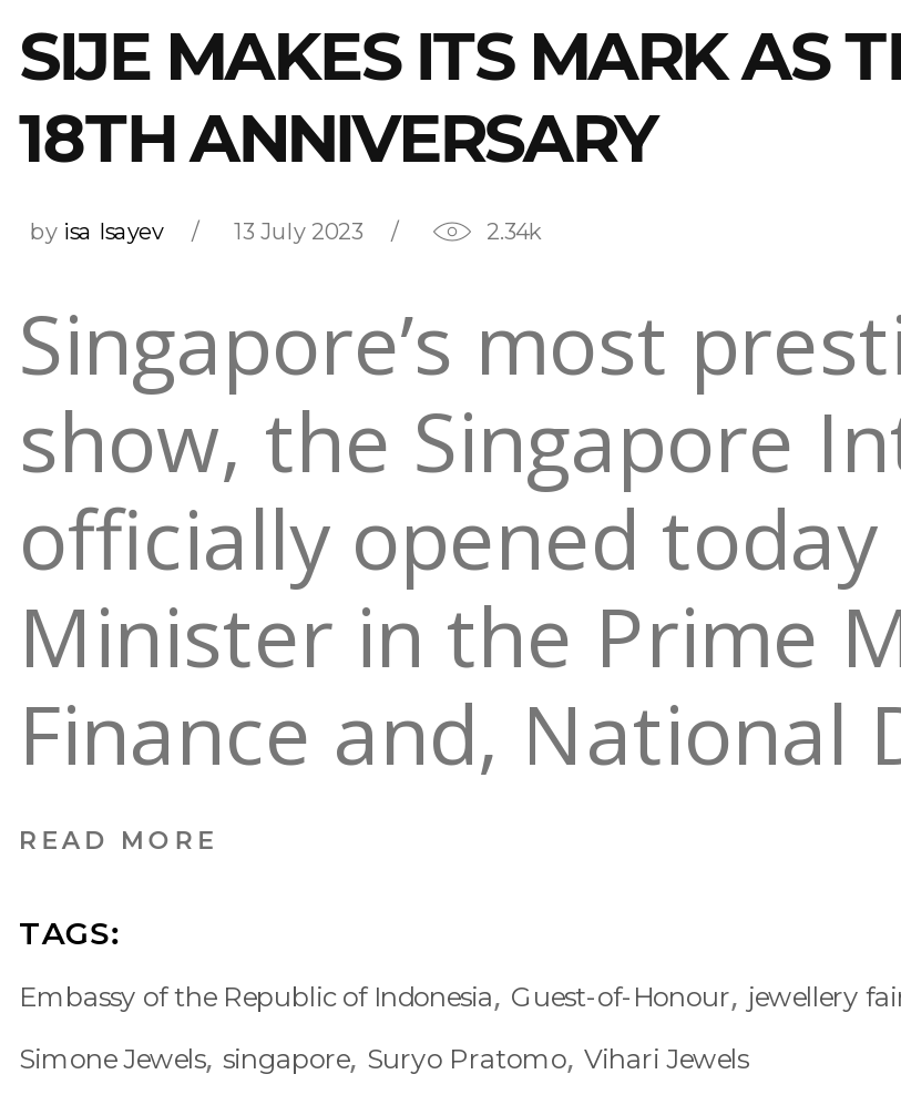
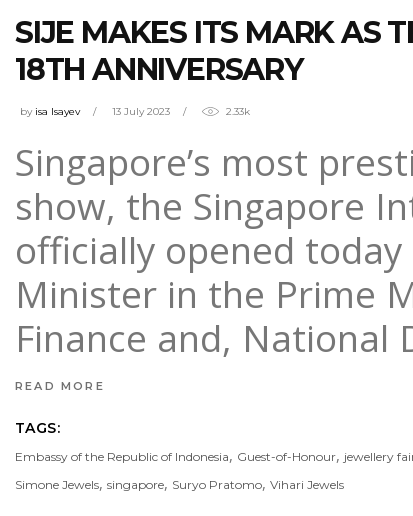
- 2.34k
+ 2.33k
